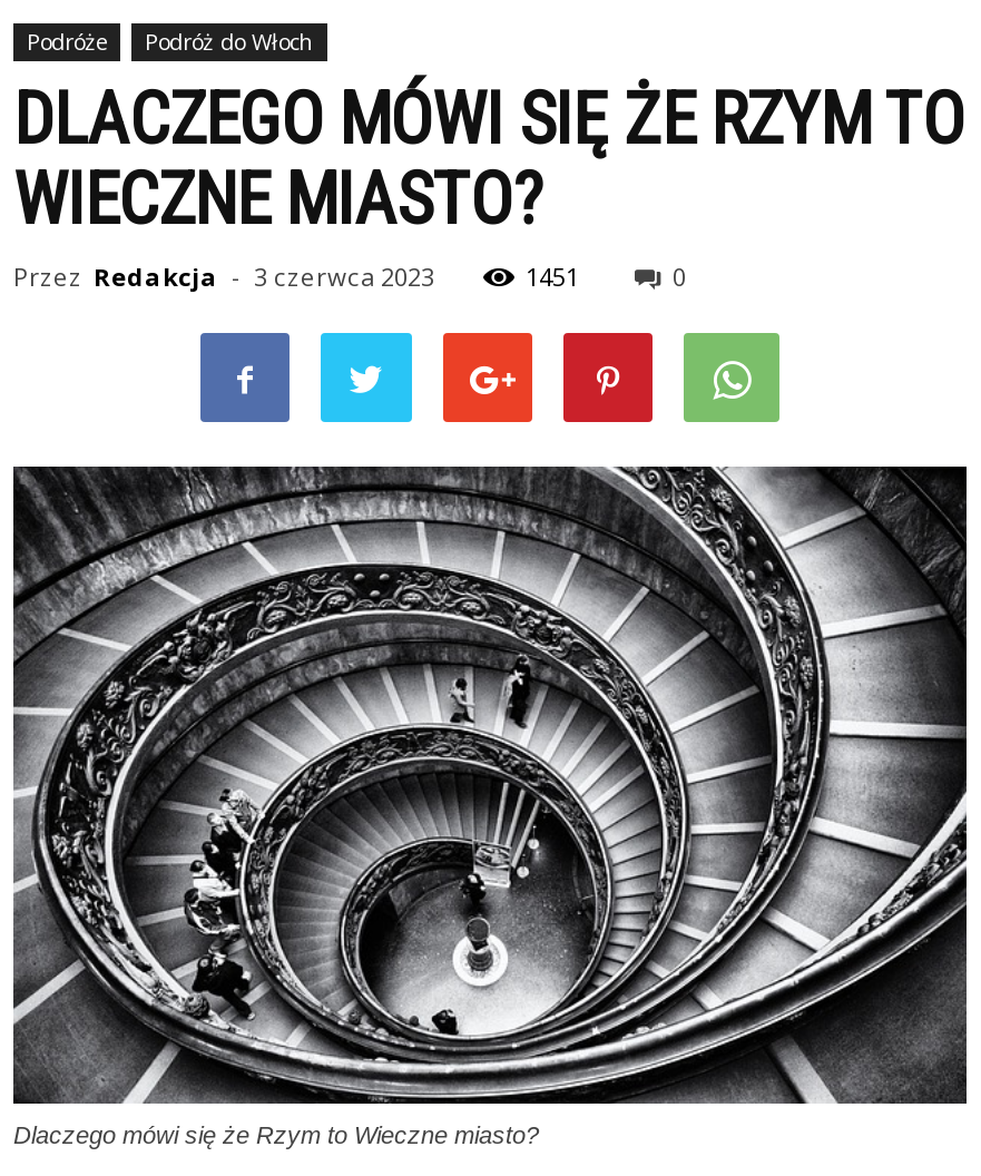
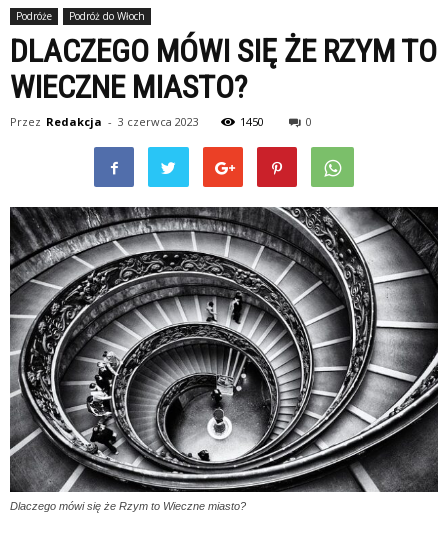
- 1451
+ 1450
